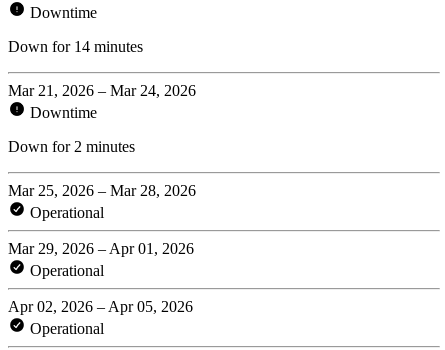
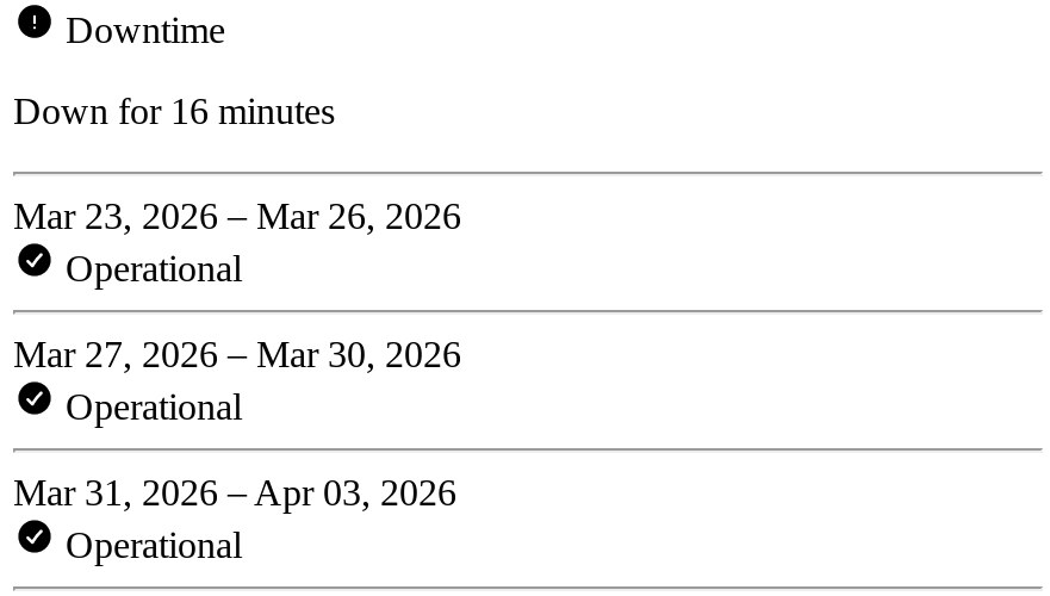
- Down for 14 minutes
- Mar 21, 2026 – Mar 24, 2026
- Downtime
- Down for 2 minutes
- Mar 25, 2026 – Mar 28, 2026
+ Down for 16 minutes
+ Mar 23, 2026 – Mar 26, 2026

- Mar 29, 2026 – Apr 01, 2026
+ Mar 27, 2026 – Mar 30, 2026

- Apr 02, 2026 – Apr 05, 2026
+ Mar 31, 2026 – Apr 03, 2026
